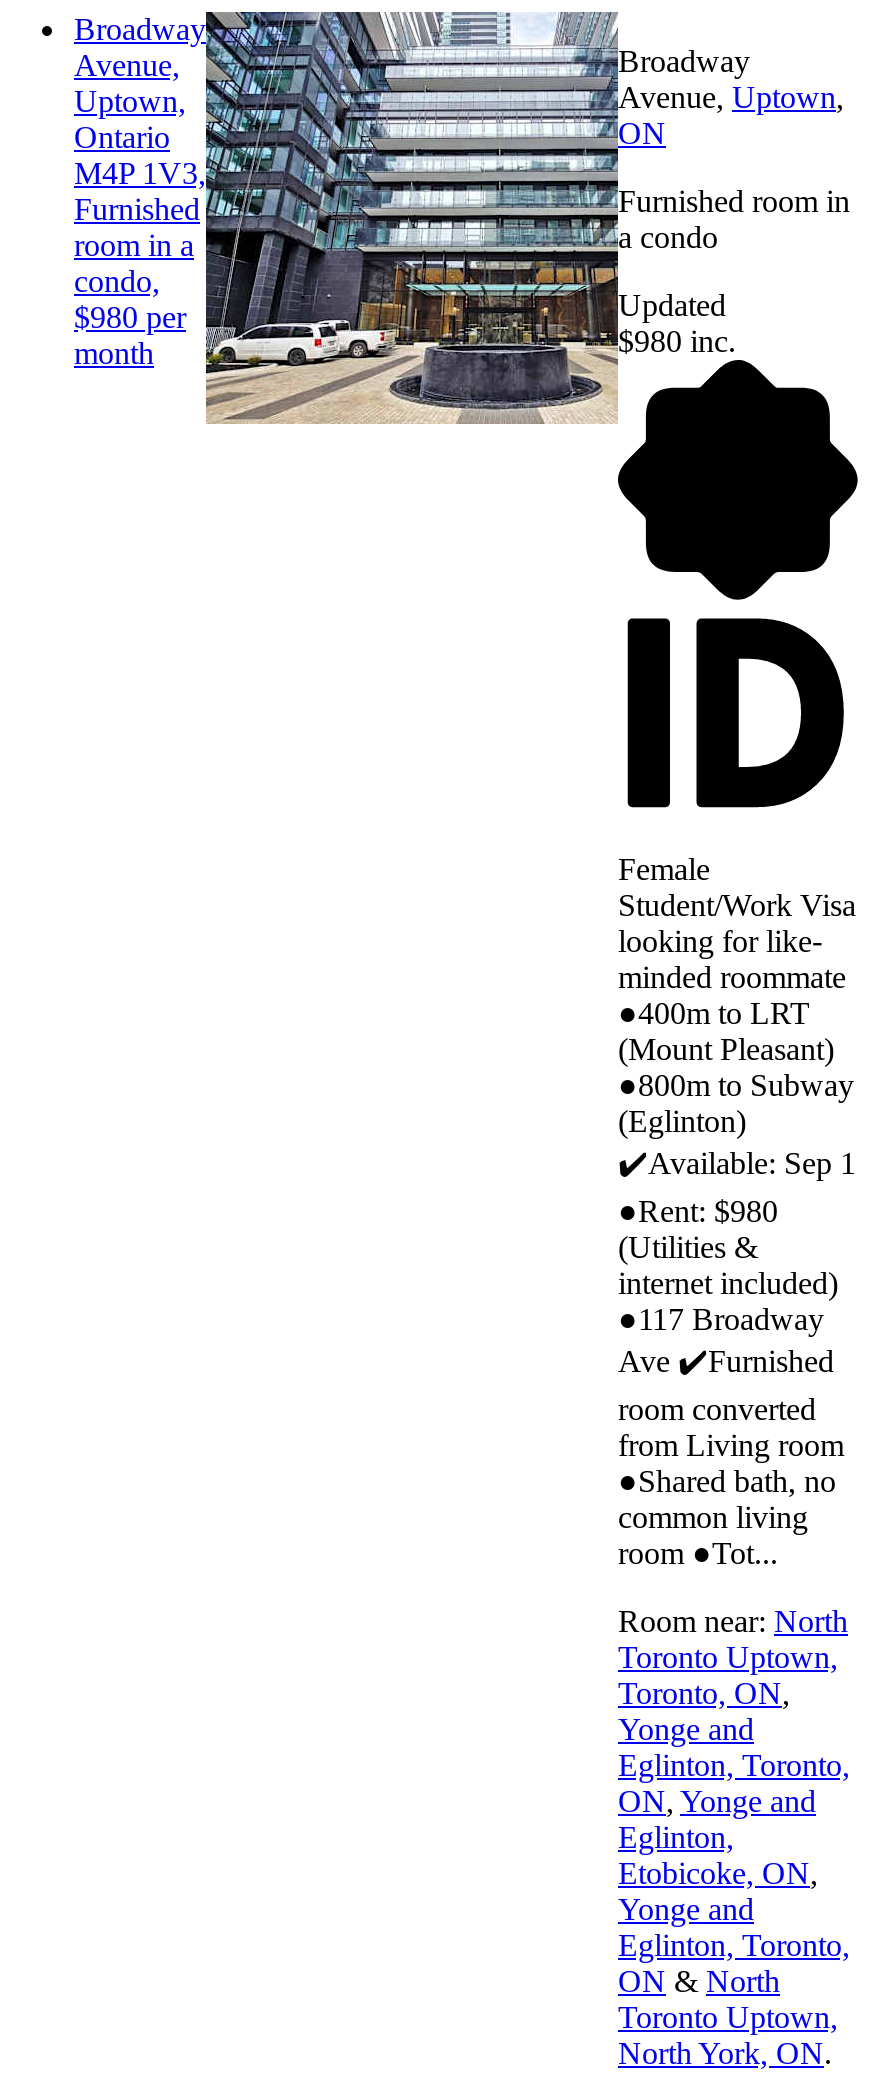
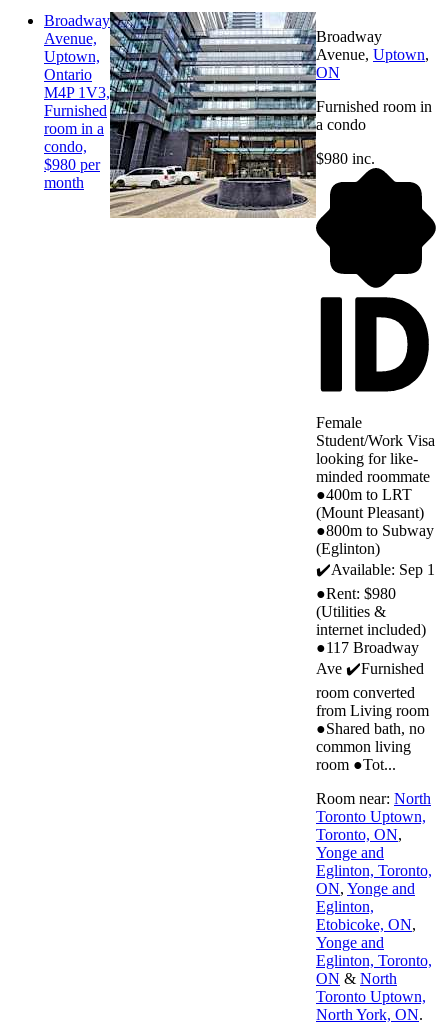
- Updated
